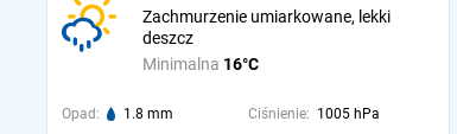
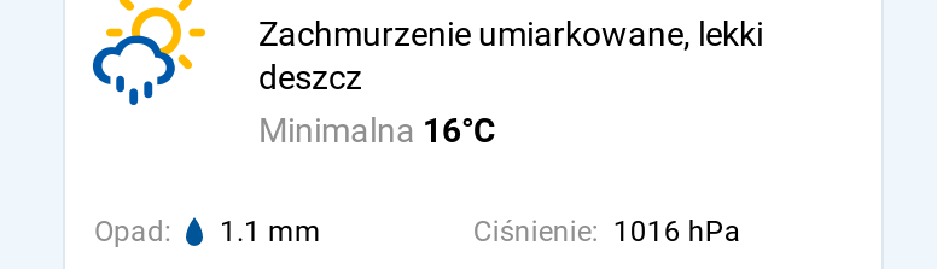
- Opad: 1.8 mm
+ Opad: 1.1 mm

- Ciśnienie: 1005 hPa
+ Ciśnienie: 1016 hPa
